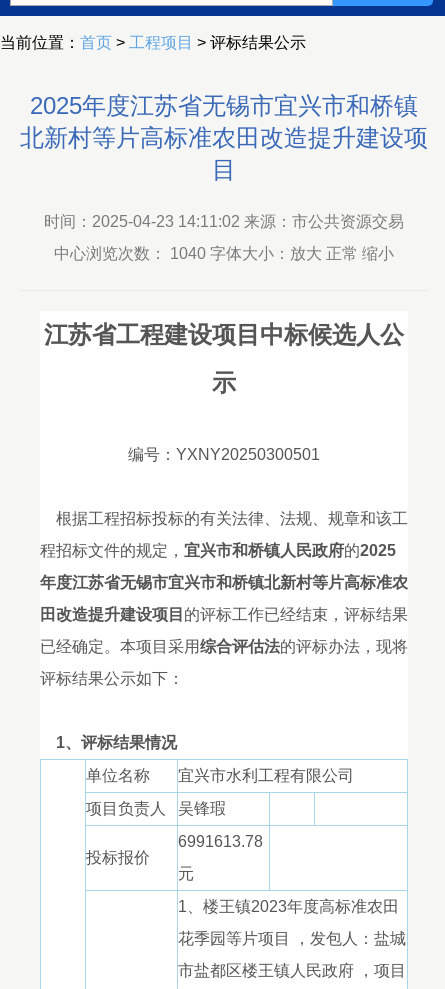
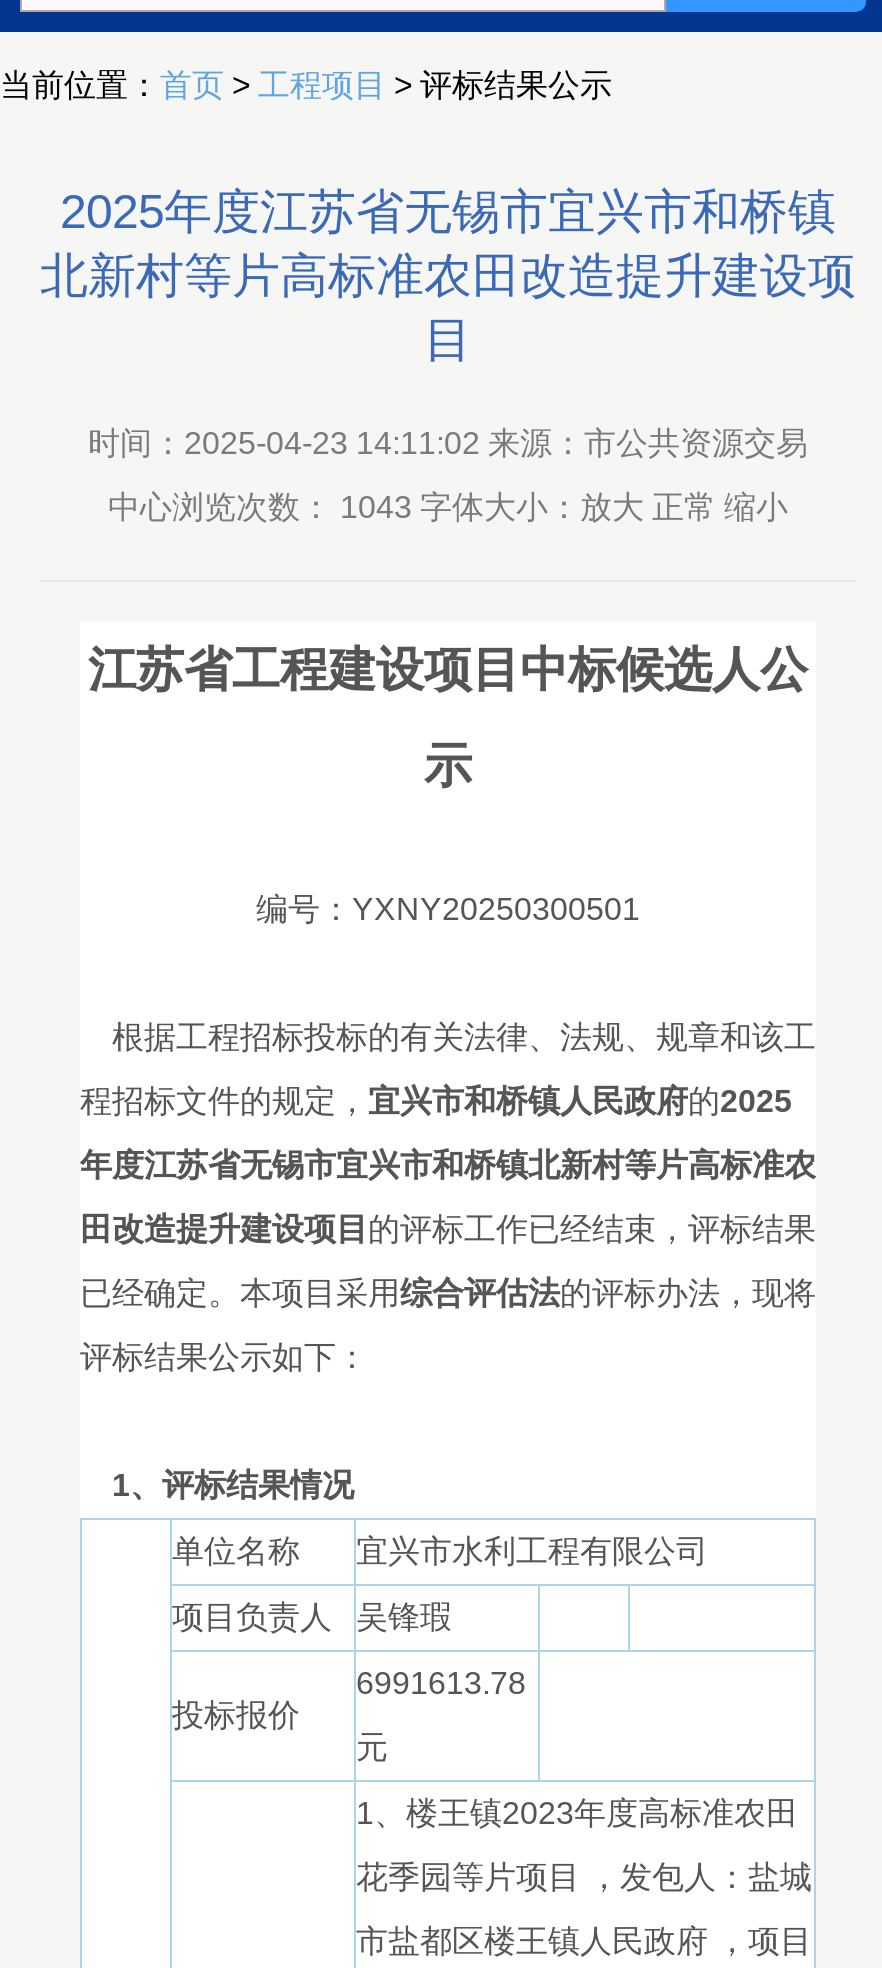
- 中心浏览次数：1040字体大小：放大 正常 缩小
+ 中心浏览次数：1043字体大小：放大 正常 缩小
